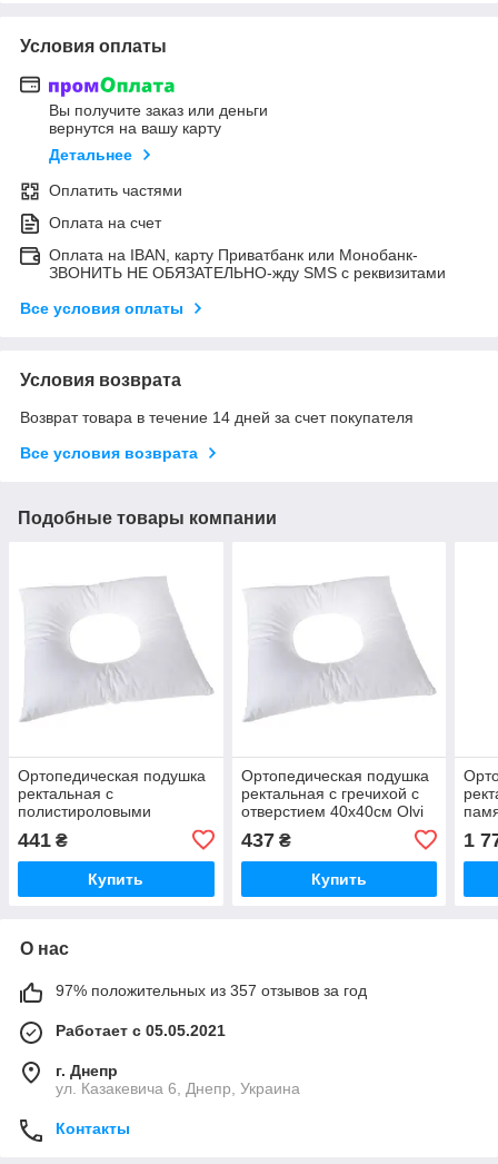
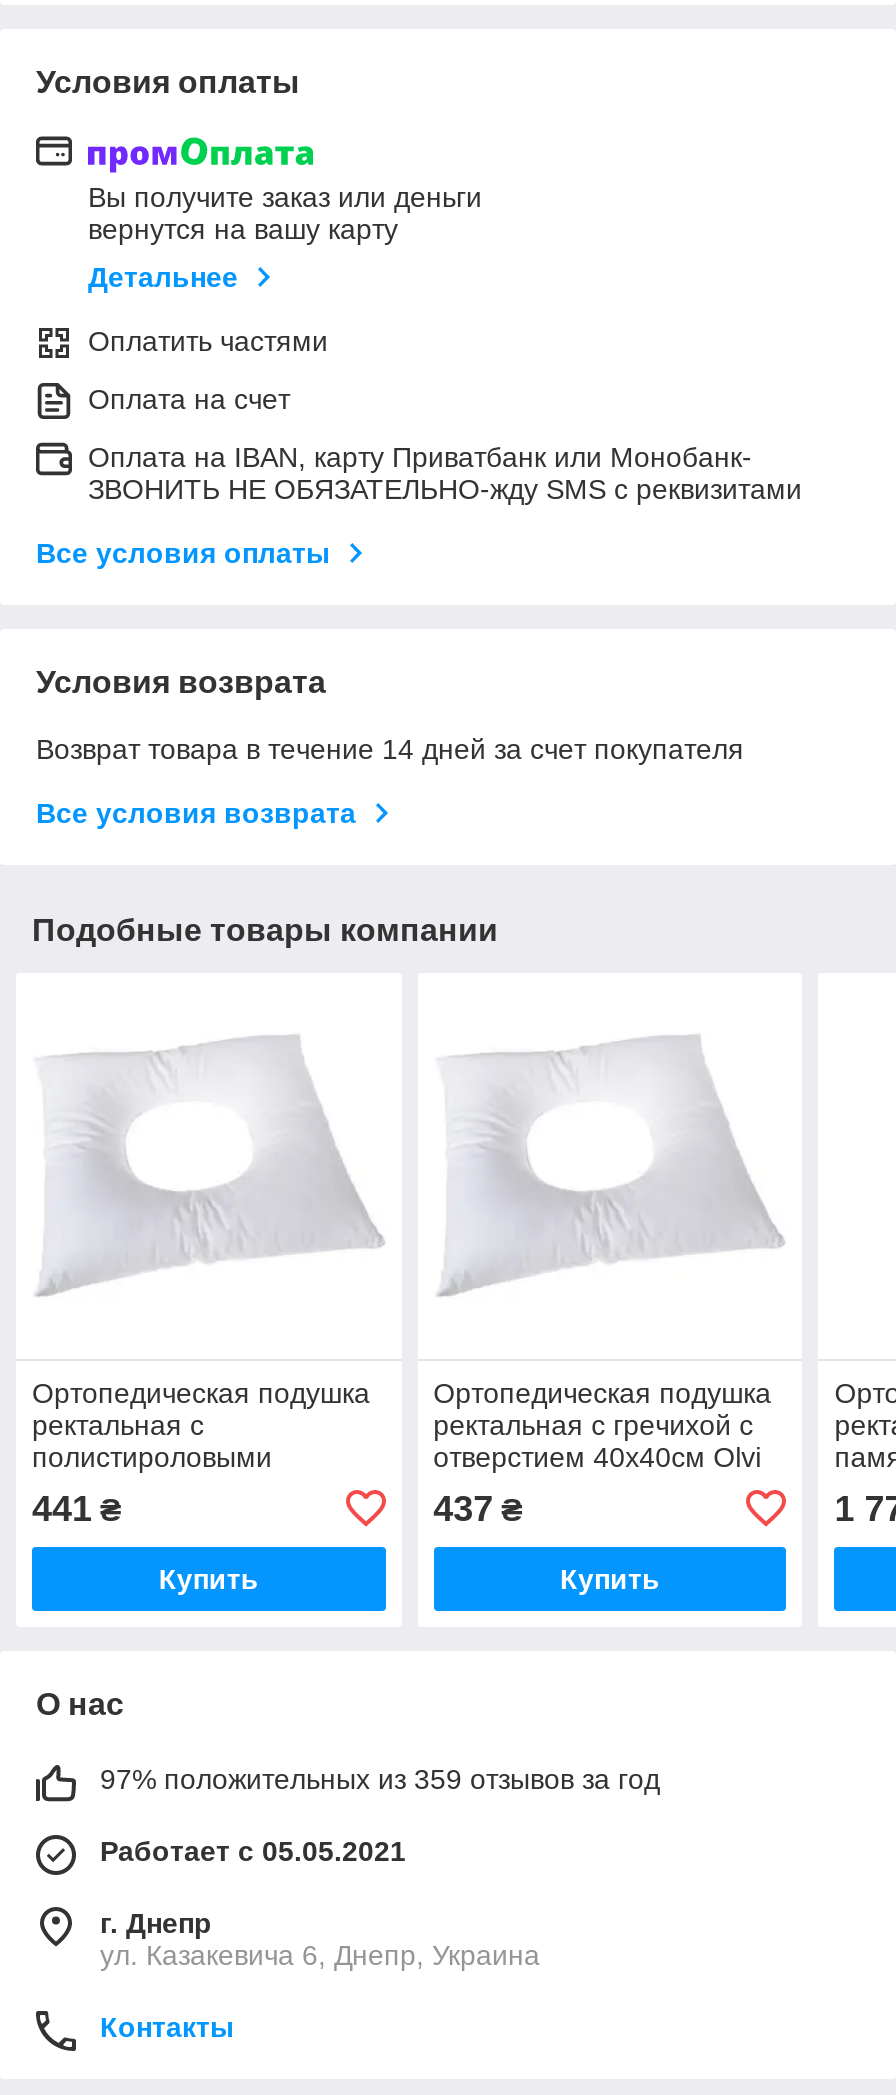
- 97% положительных из 357 отзывов за год
+ 97% положительных из 359 отзывов за год
